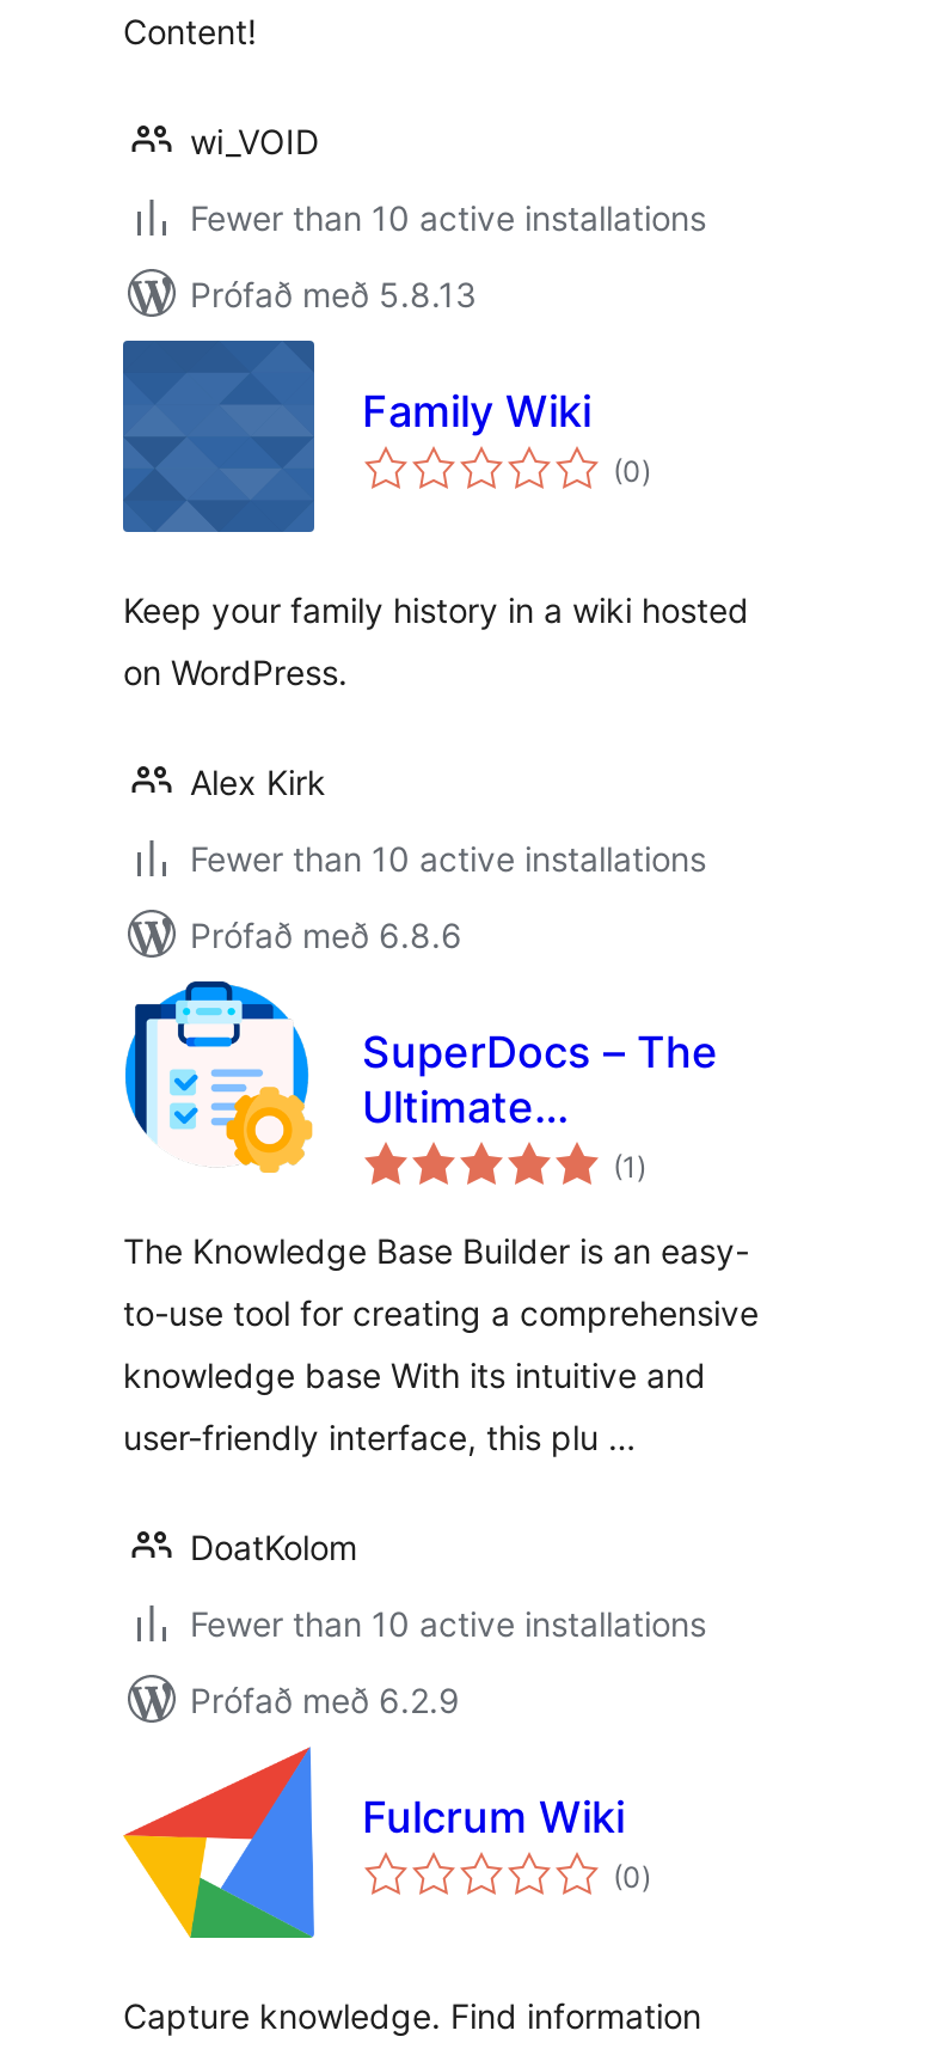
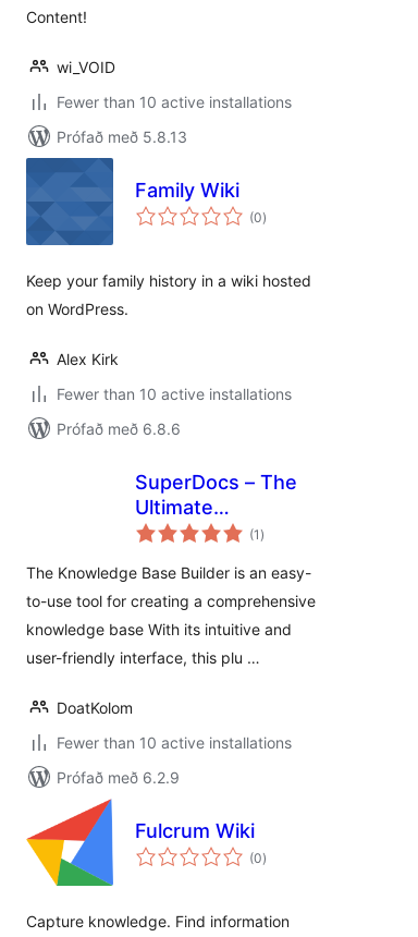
- [image]
